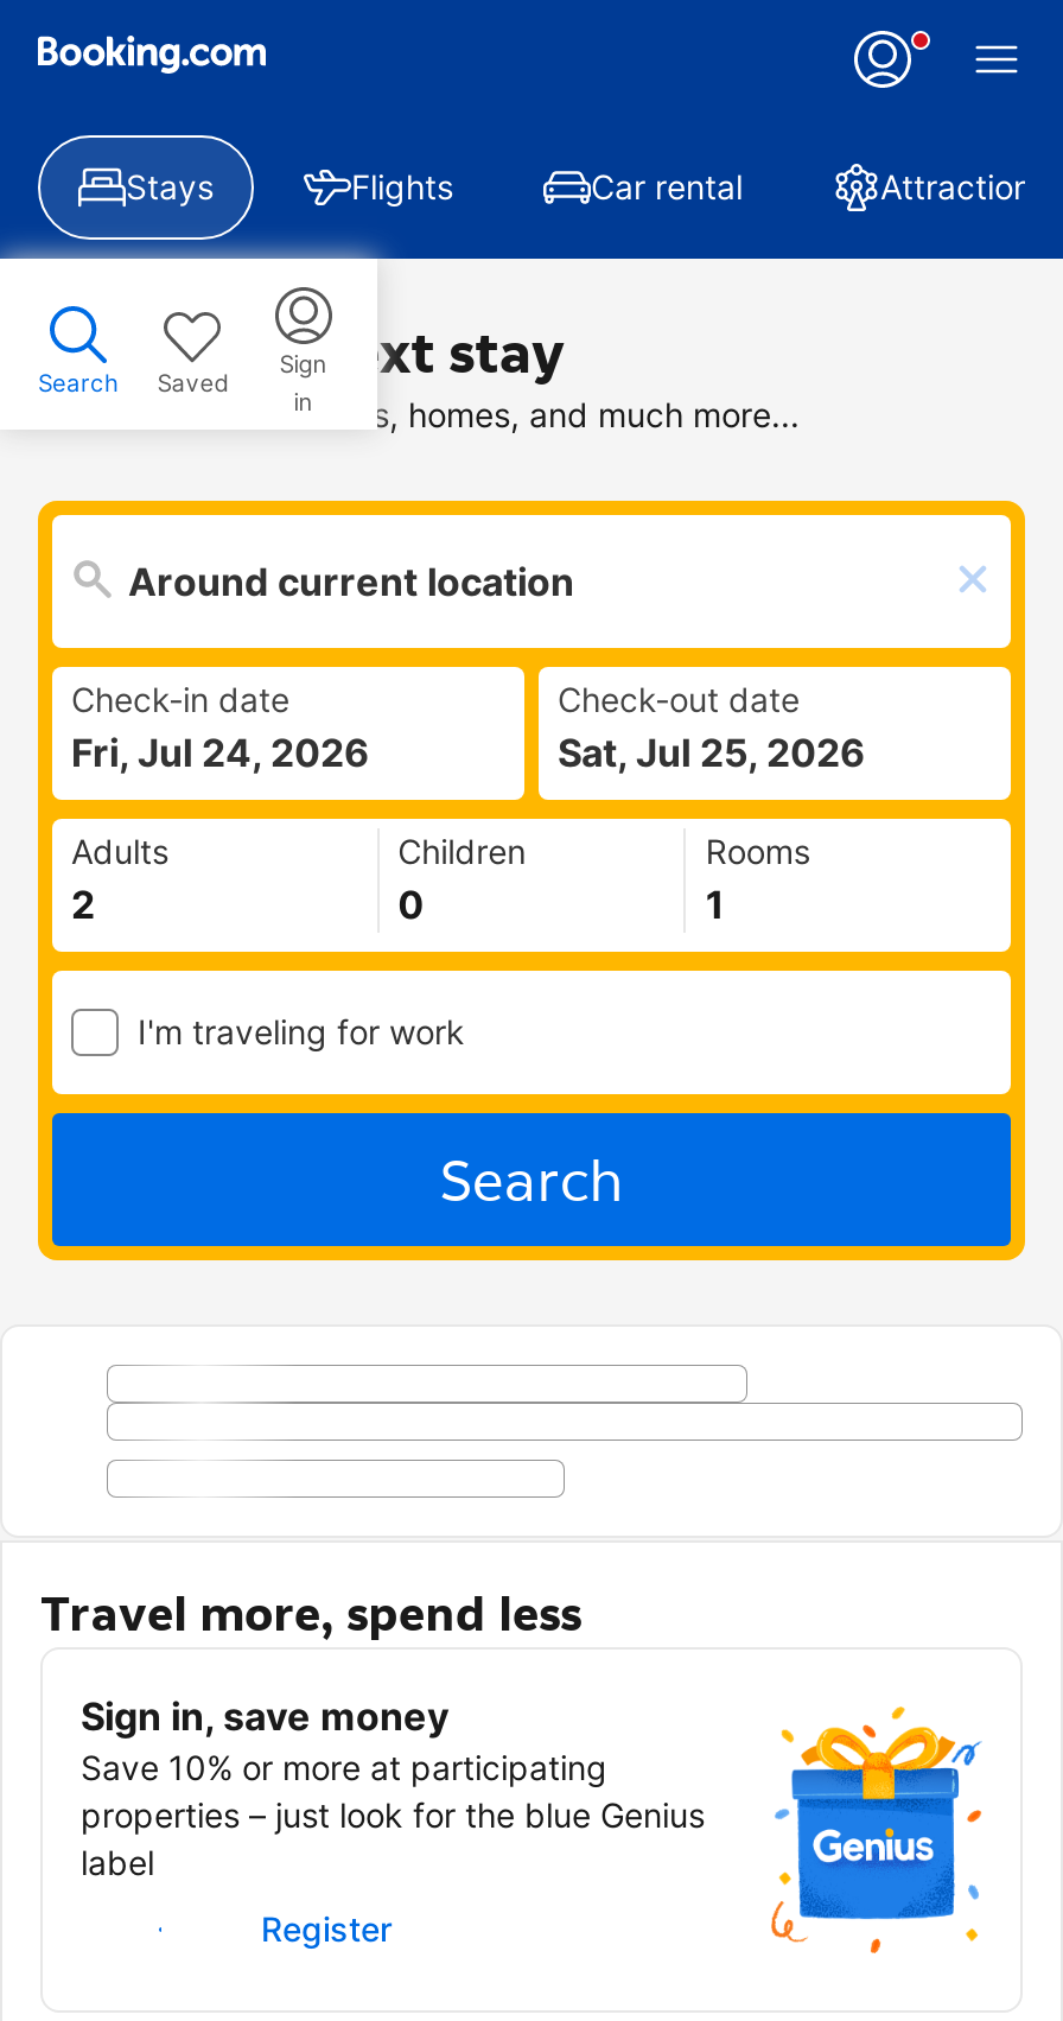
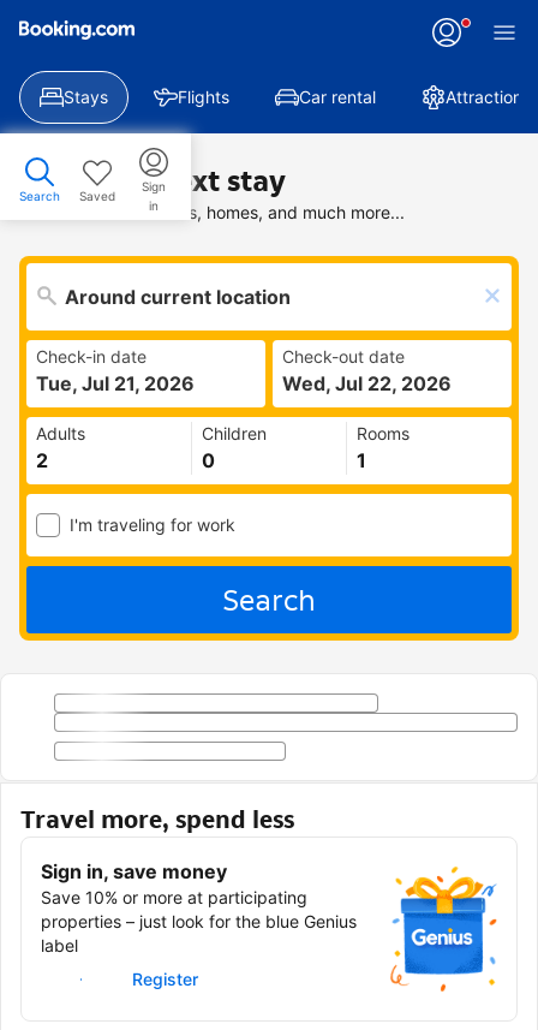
- Fri, Jul 24, 2026
+ Tue, Jul 21, 2026

- Sat, Jul 25, 2026
+ Wed, Jul 22, 2026
